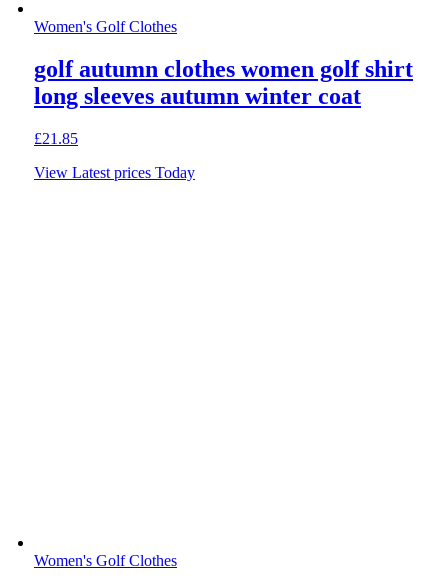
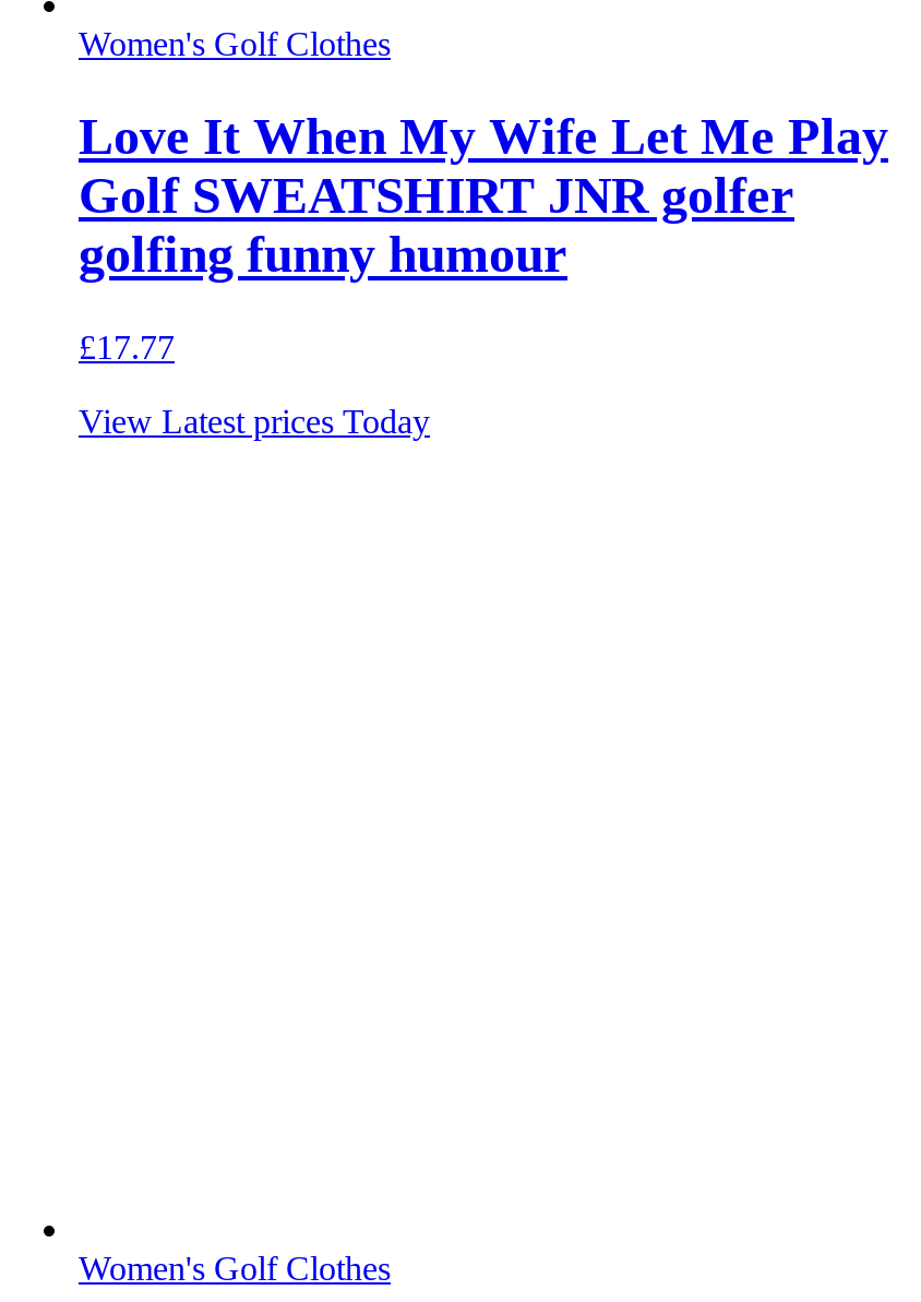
- golf autumn clothes women golf shirt
- long sleeves autumn winter coat
+ Love It When My Wife Let Me Play
+ Golf SWEATSHIRT JNR golfer
+ golfing funny humour

- £21.85
+ £17.77
